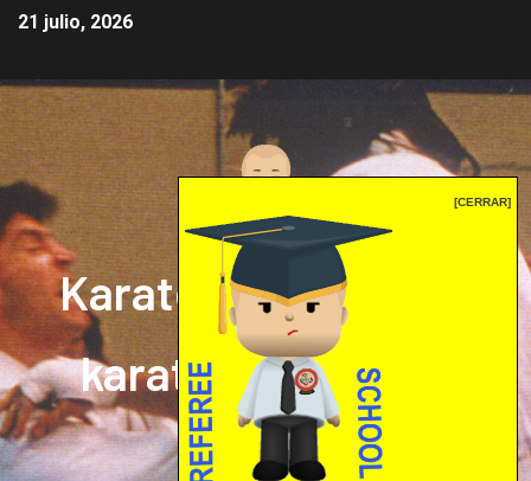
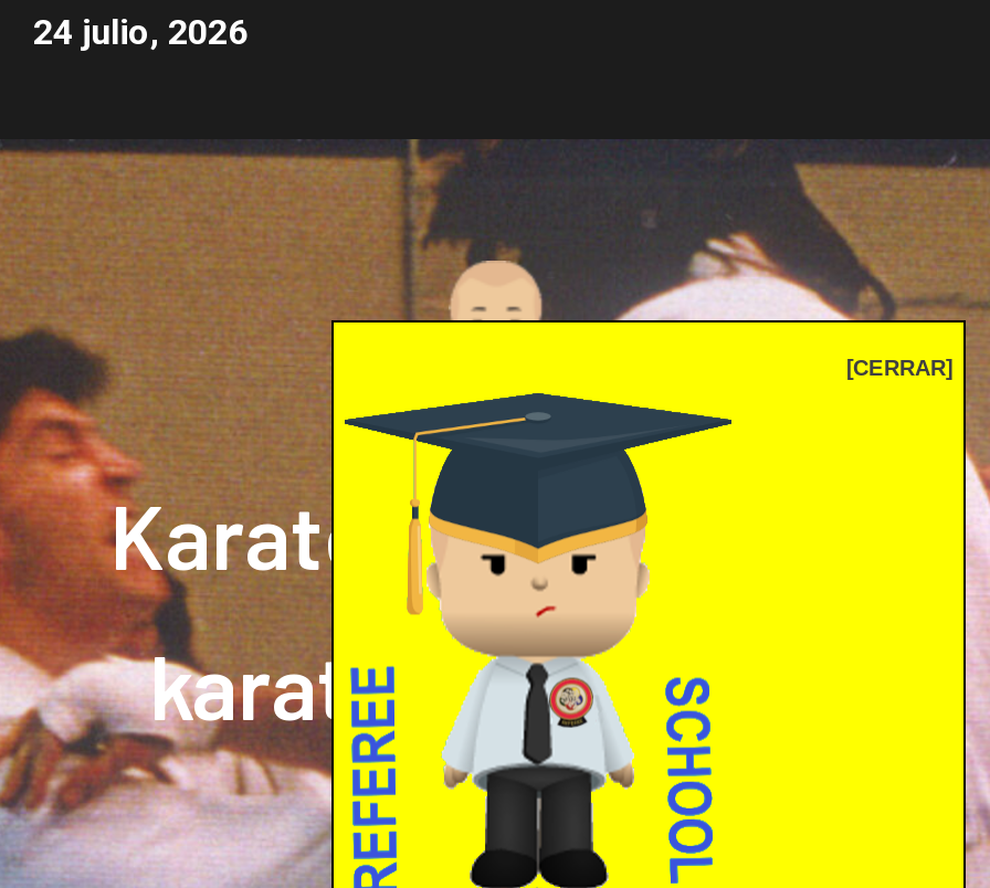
- 21 julio, 2026
+ 24 julio, 2026
